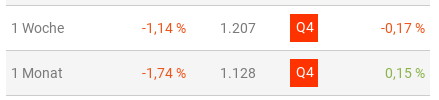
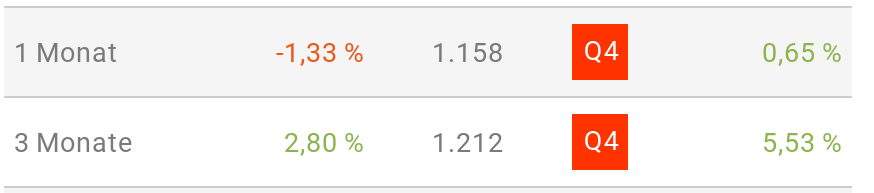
- 1 Woche
- -1,14 %
- 1.207
+ 1 Monat
+ -1,33 %
+ 1.158

- -0,17 %
+ 0,65 %

- 1 Monat
- -1,74 %
- 1.128
+ 3 Monate
+ 2,80 %
+ 1.212

- 0,15 %
+ 5,53 %
